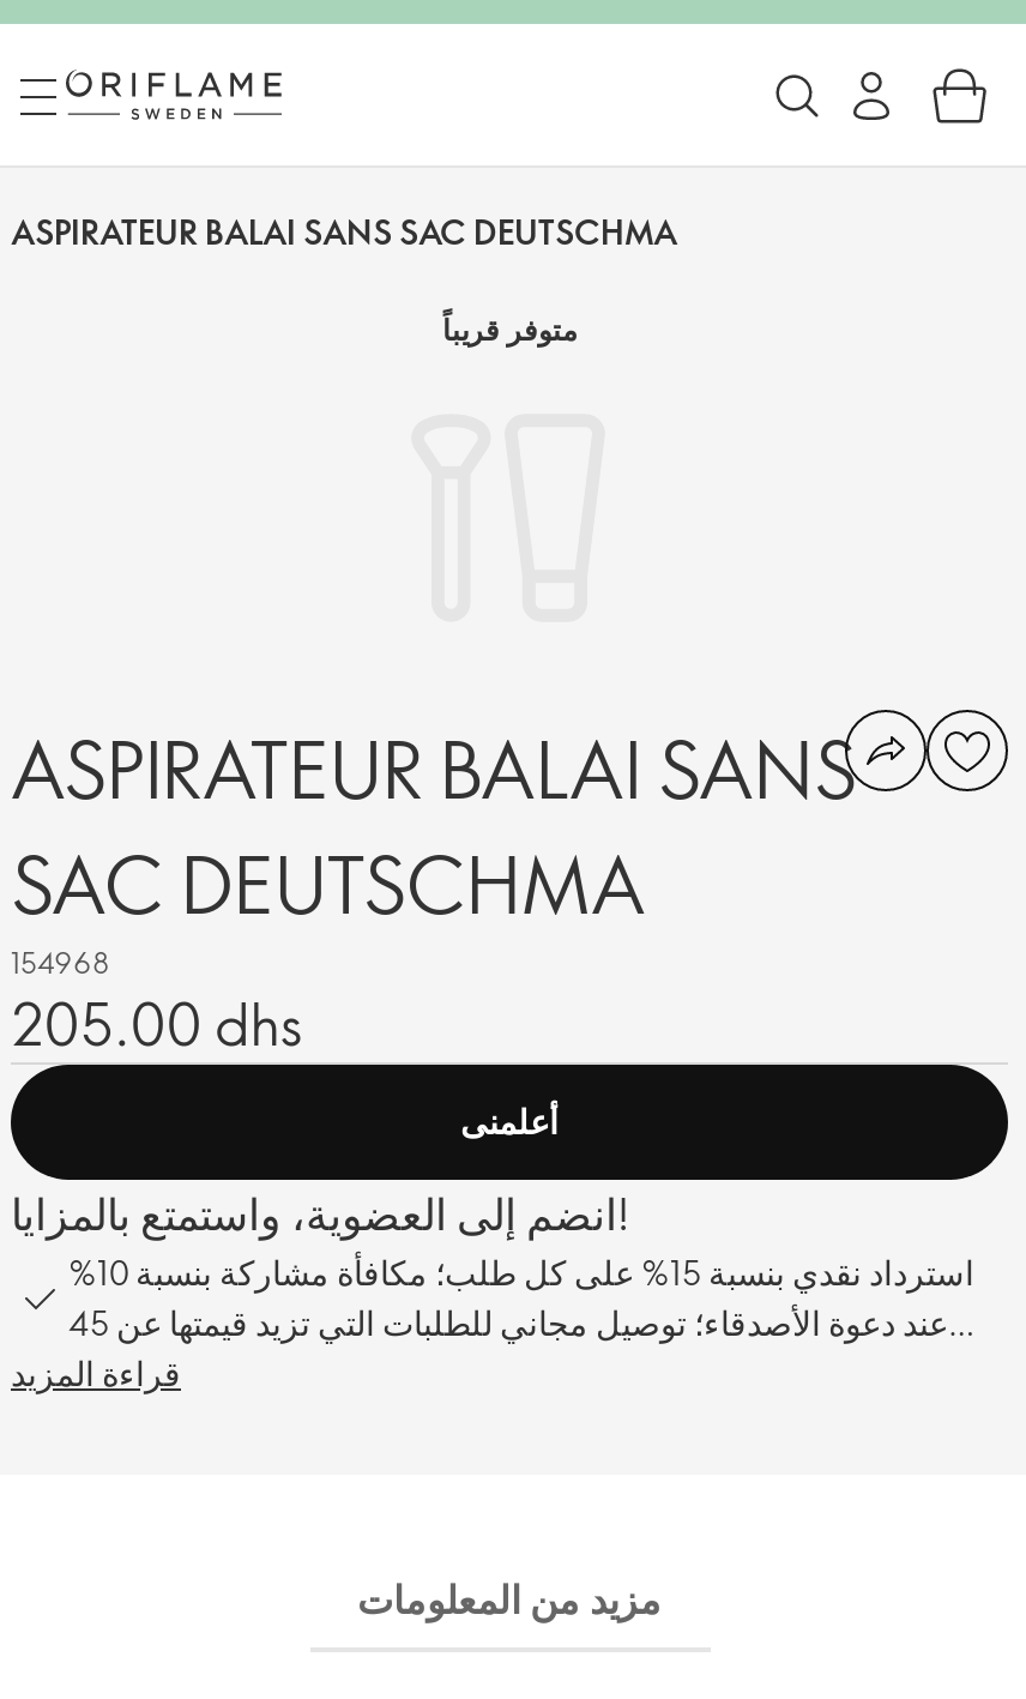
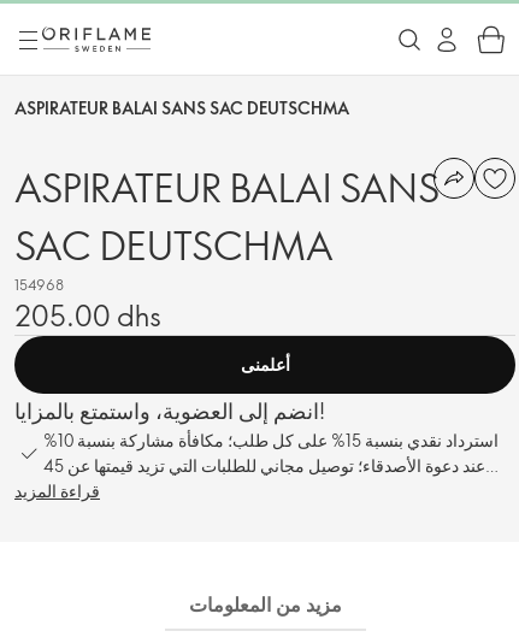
- متوفر قريباً
